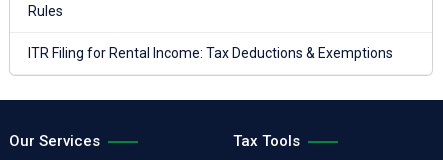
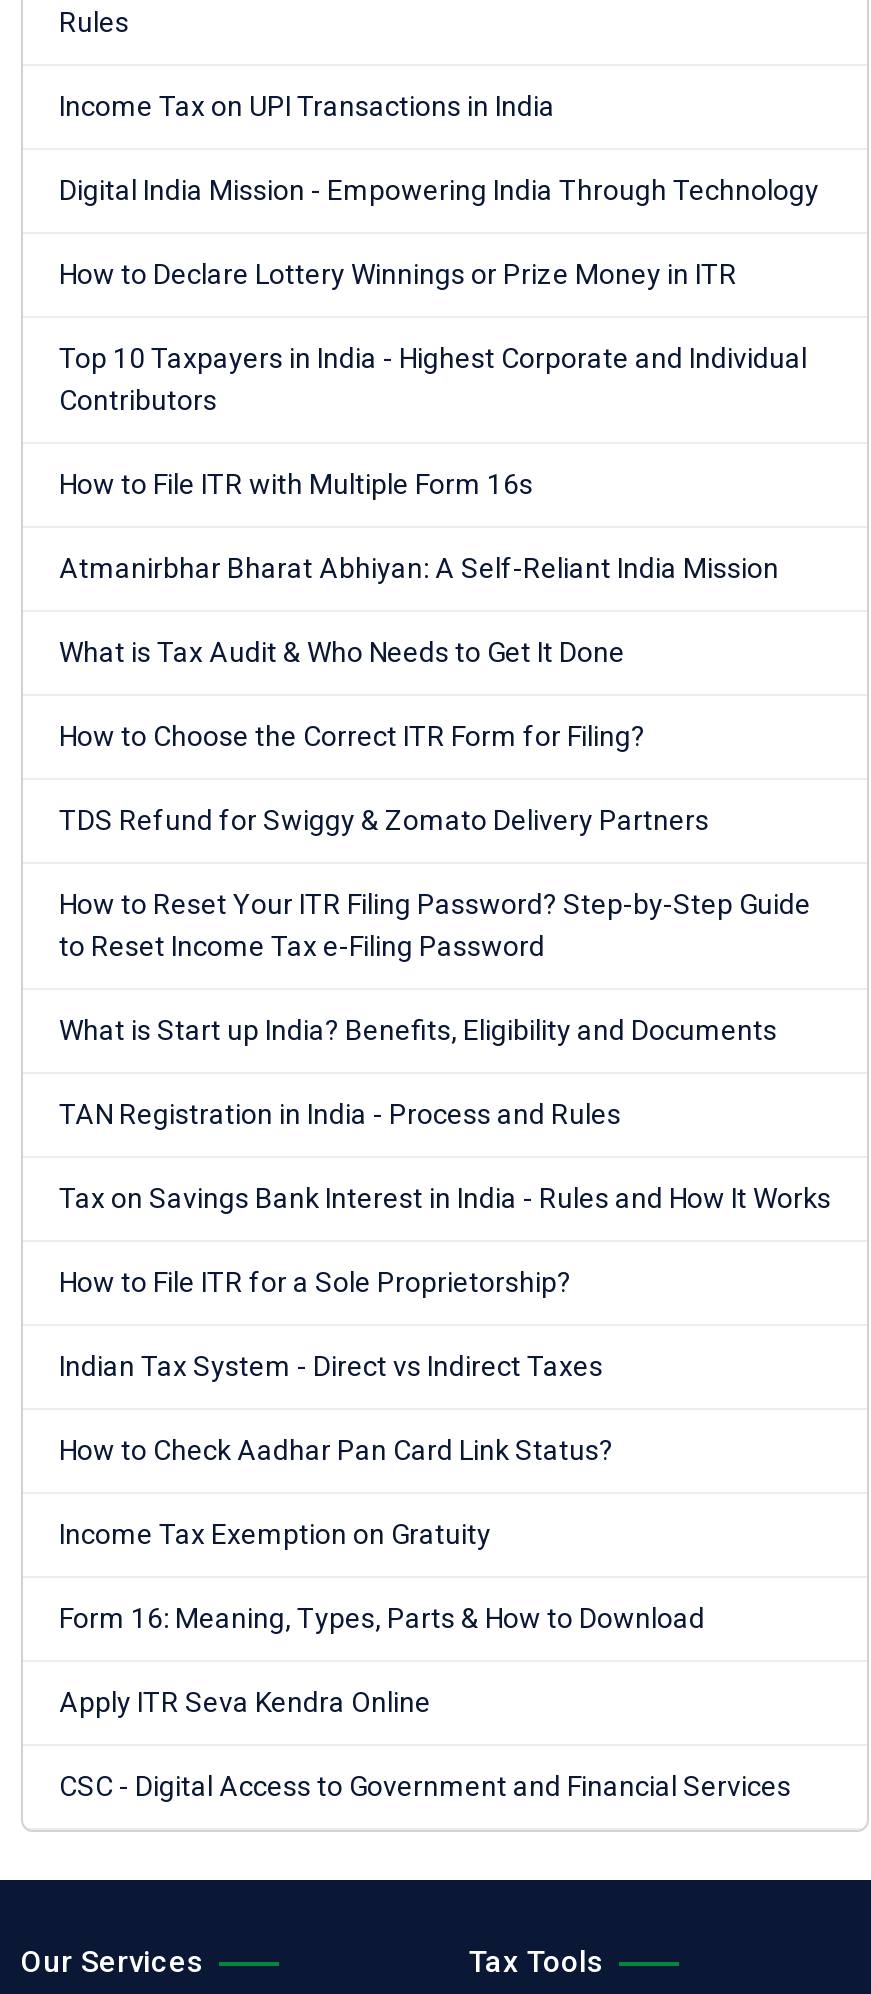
- ITR Filing for Rental Income: Tax Deductions & Exemptions
+ Income Tax on UPI Transactions in India
+ Digital India Mission - Empowering India Through Technology
+ How to Declare Lottery Winnings or Prize Money in ITR
+ Top 10 Taxpayers in India - Highest Corporate and Individual
+ Contributors
+ How to File ITR with Multiple Form 16s
+ Atmanirbhar Bharat Abhiyan: A Self-Reliant India Mission
+ What is Tax Audit & Who Needs to Get It Done
+ How to Choose the Correct ITR Form for Filing?
+ TDS Refund for Swiggy & Zomato Delivery Partners
+ How to Reset Your ITR Filing Password? Step-by-Step Guide
+ to Reset Income Tax e-Filing Password
+ What is Start up India? Benefits, Eligibility and Documents
+ TAN Registration in India - Process and Rules
+ Tax on Savings Bank Interest in India - Rules and How It Works
+ How to File ITR for a Sole Proprietorship?
+ Indian Tax System - Direct vs Indirect Taxes
+ How to Check Aadhar Pan Card Link Status?
+ Income Tax Exemption on Gratuity
+ Form 16: Meaning, Types, Parts & How to Download
+ Apply ITR Seva Kendra Online
+ CSC - Digital Access to Government and Financial Services
